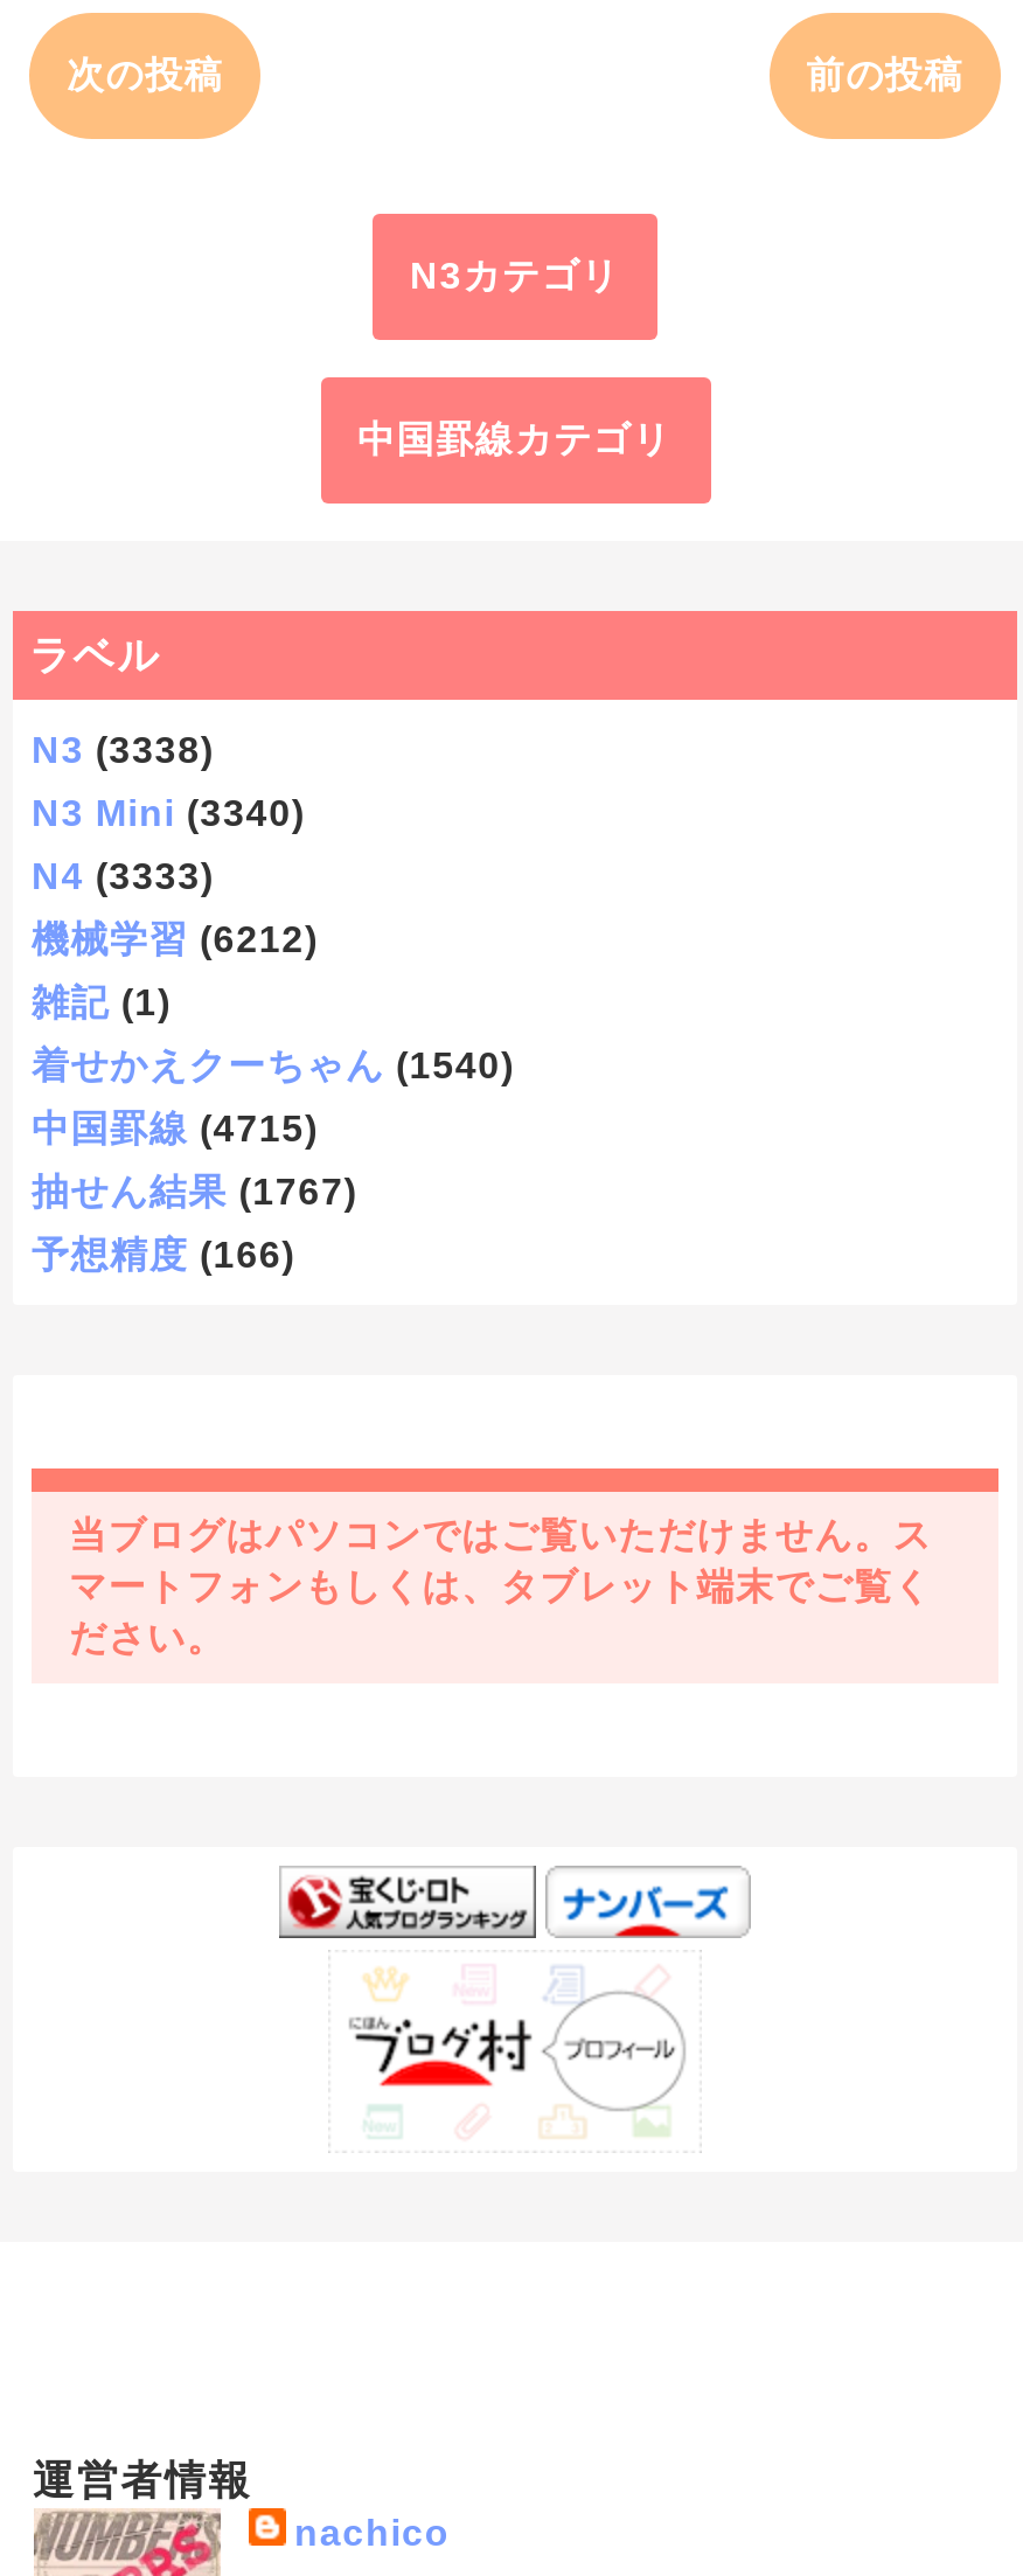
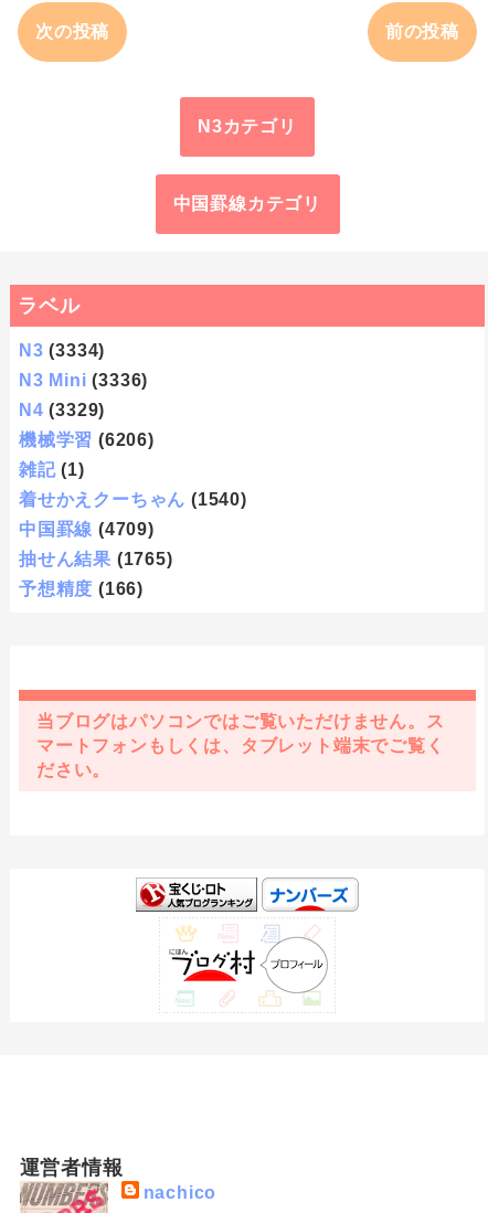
- N3 (3338)
+ N3 (3334)

- N3 Mini (3340)
+ N3 Mini (3336)

- N4 (3333)
+ N4 (3329)

- 機械学習 (6212)
+ 機械学習 (6206)

- 中国罫線 (4715)
+ 中国罫線 (4709)

- 抽せん結果 (1767)
+ 抽せん結果 (1765)
